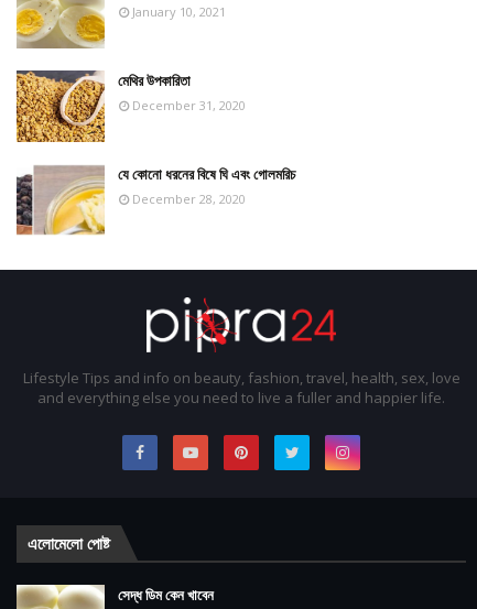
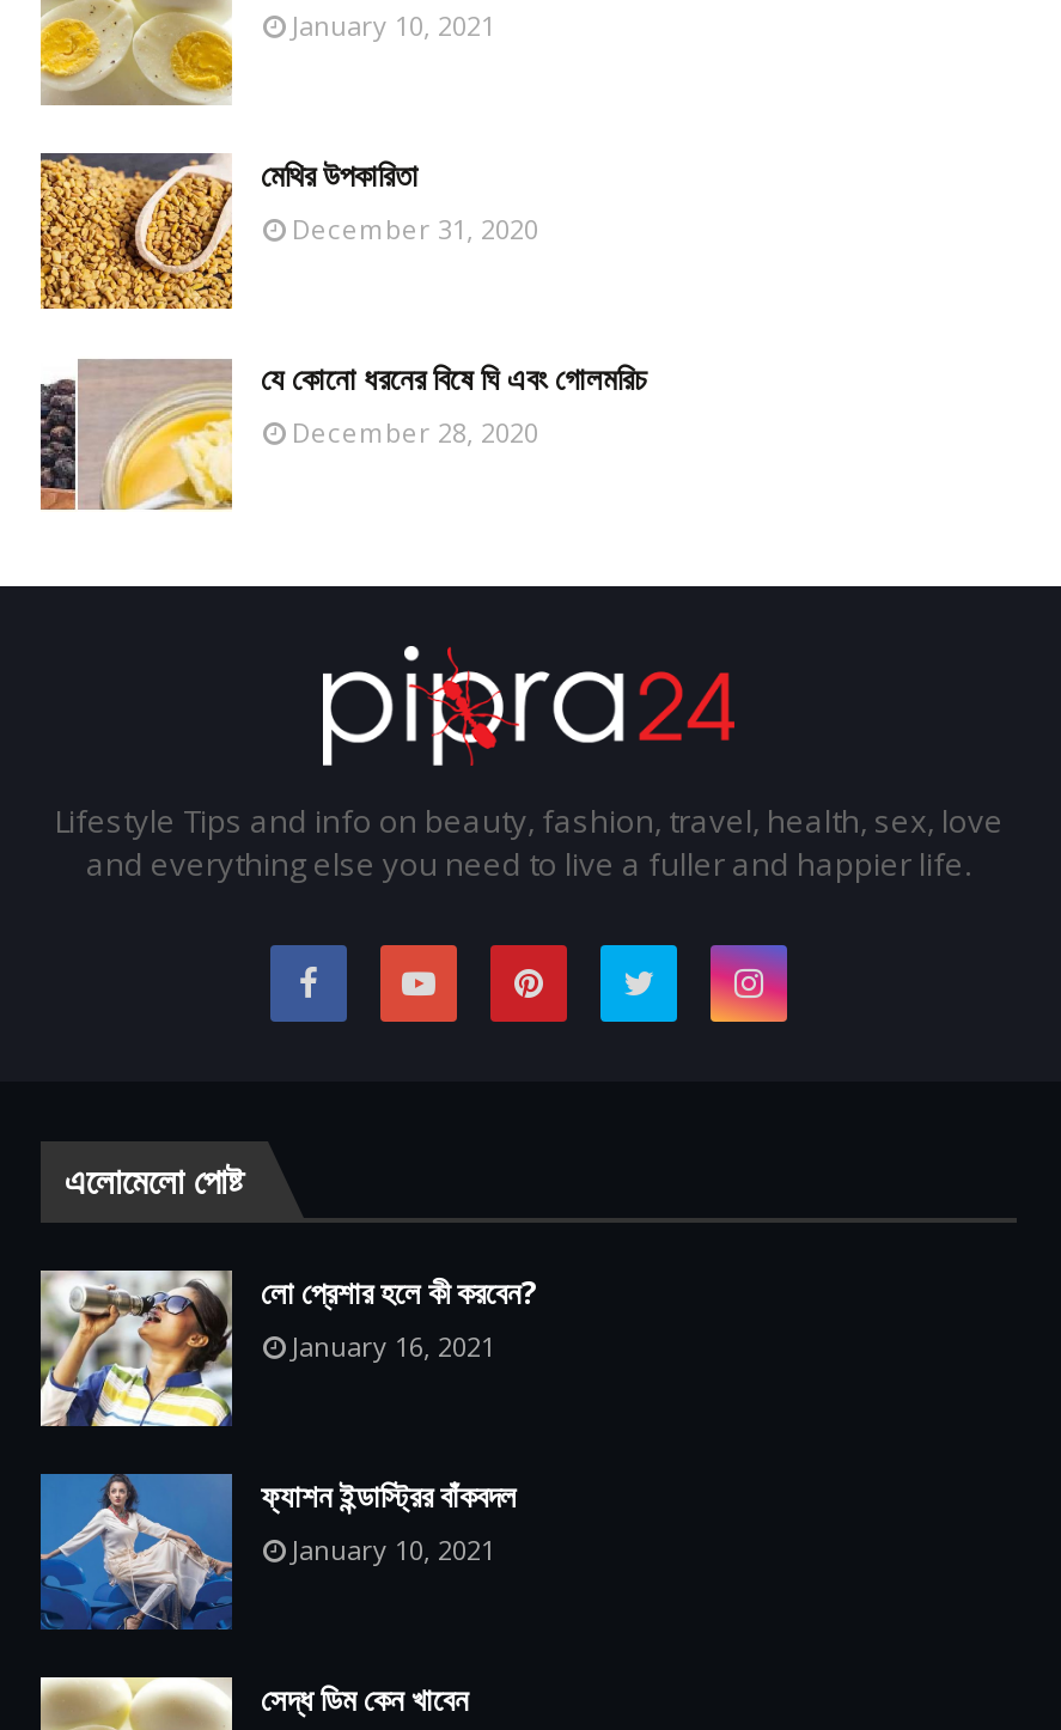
+ [image]
+ লো প্রেশার হলে কী করবেন?
+ January 16, 2021

+ [image]
+ ফ্যাশন ইন্ডাস্ট্রির বাঁকবদল
+ January 10, 2021
